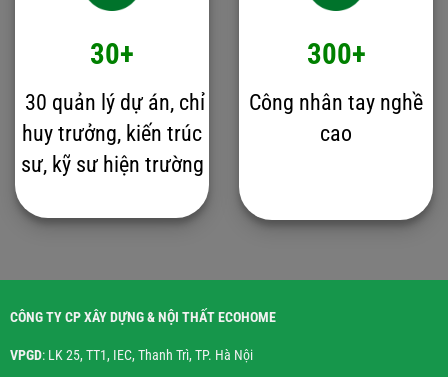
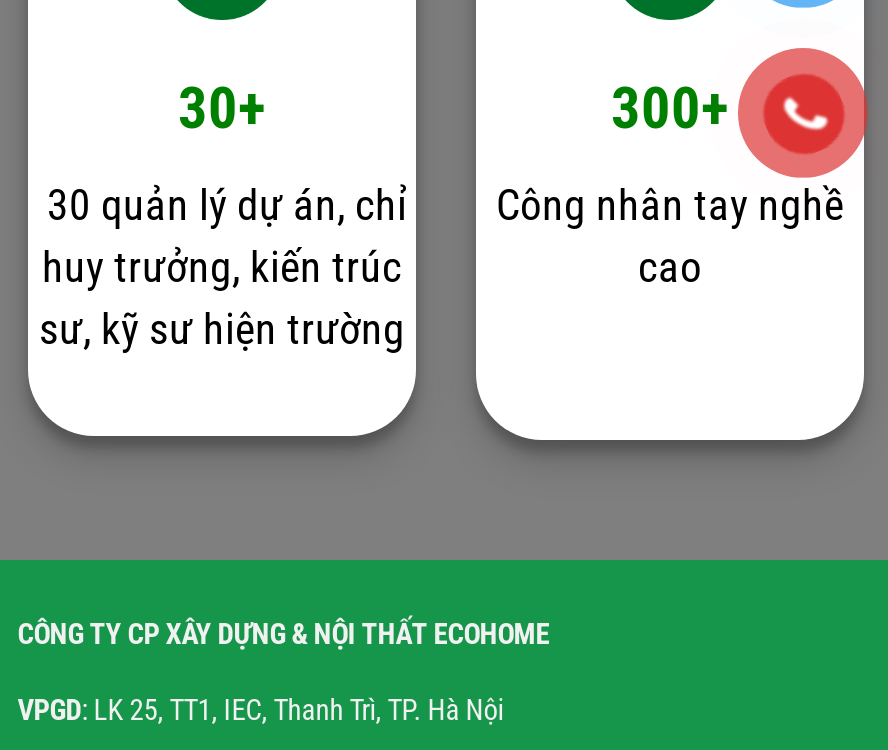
+ [image]
